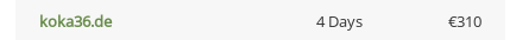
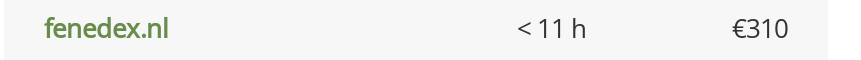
- koka36.de
- 4 Days
+ fenedex.nl
+ < 11 h
